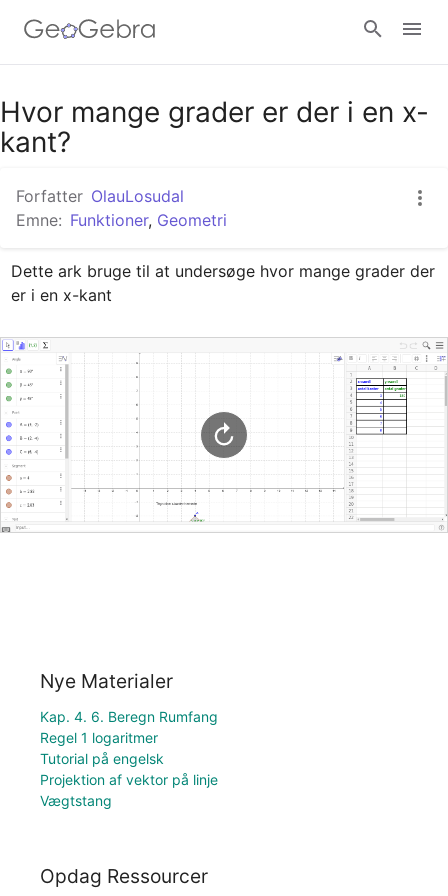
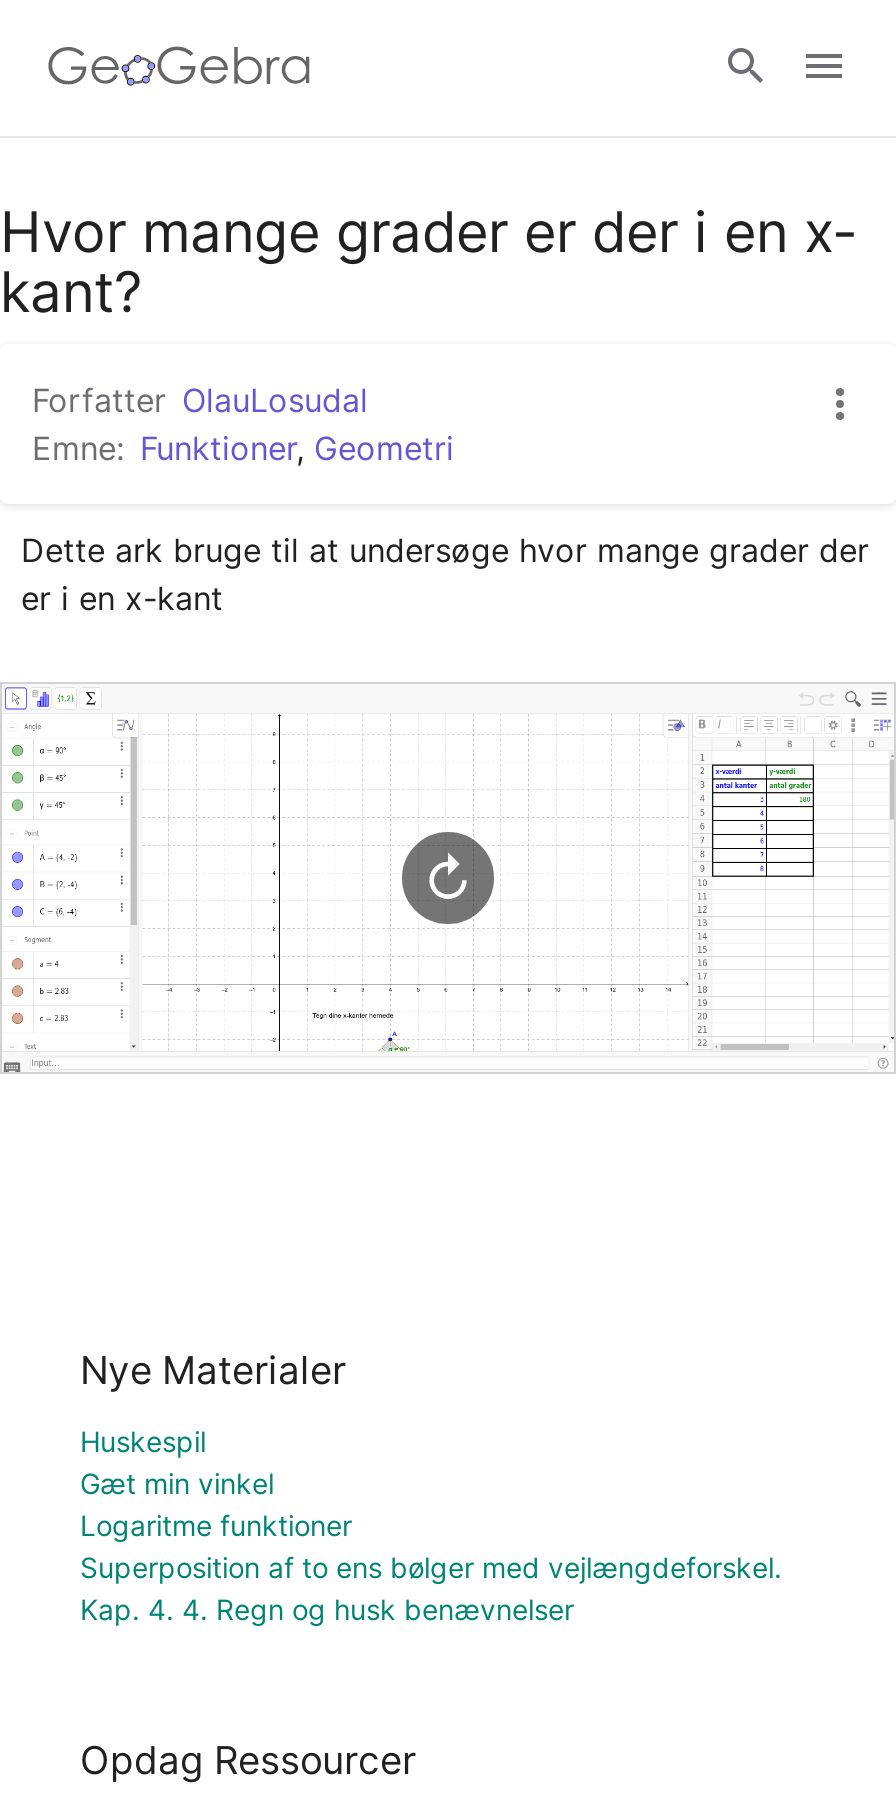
- Kap. 4. 6. Beregn Rumfang
- Regel 1 logaritmer
- Tutorial på engelsk
- Projektion af vektor på linje
- Vægtstang
+ Huskespil
+ Gæt min vinkel
+ Logaritme funktioner
+ Superposition af to ens bølger med vejlængdeforskel.
+ Kap. 4. 4. Regn og husk benævnelser
